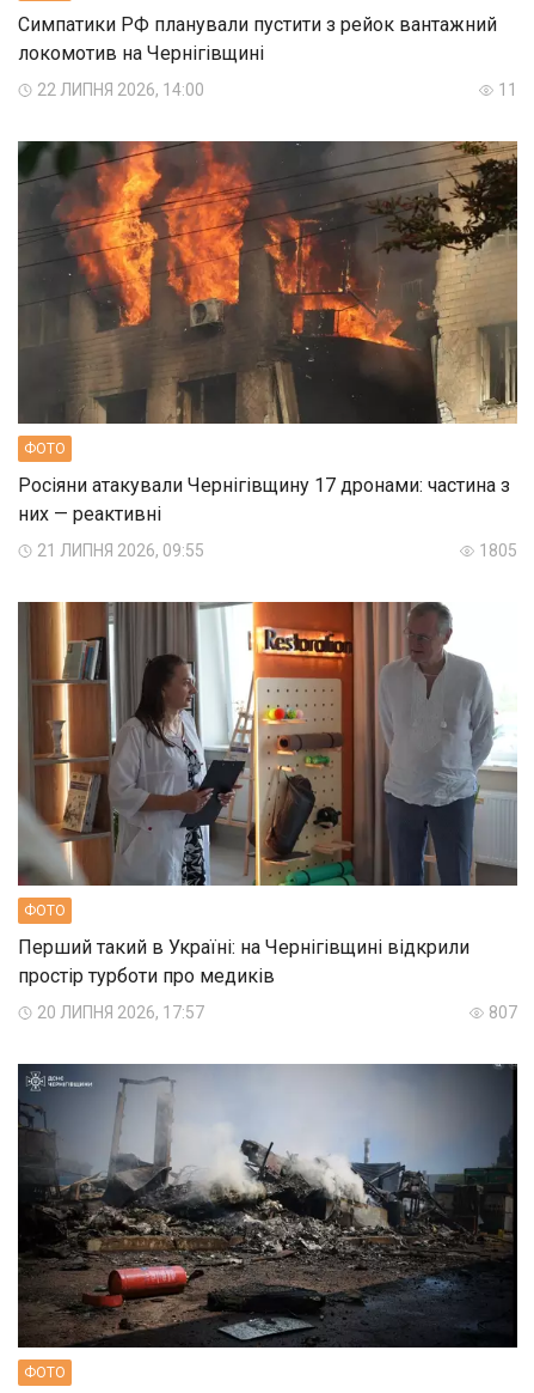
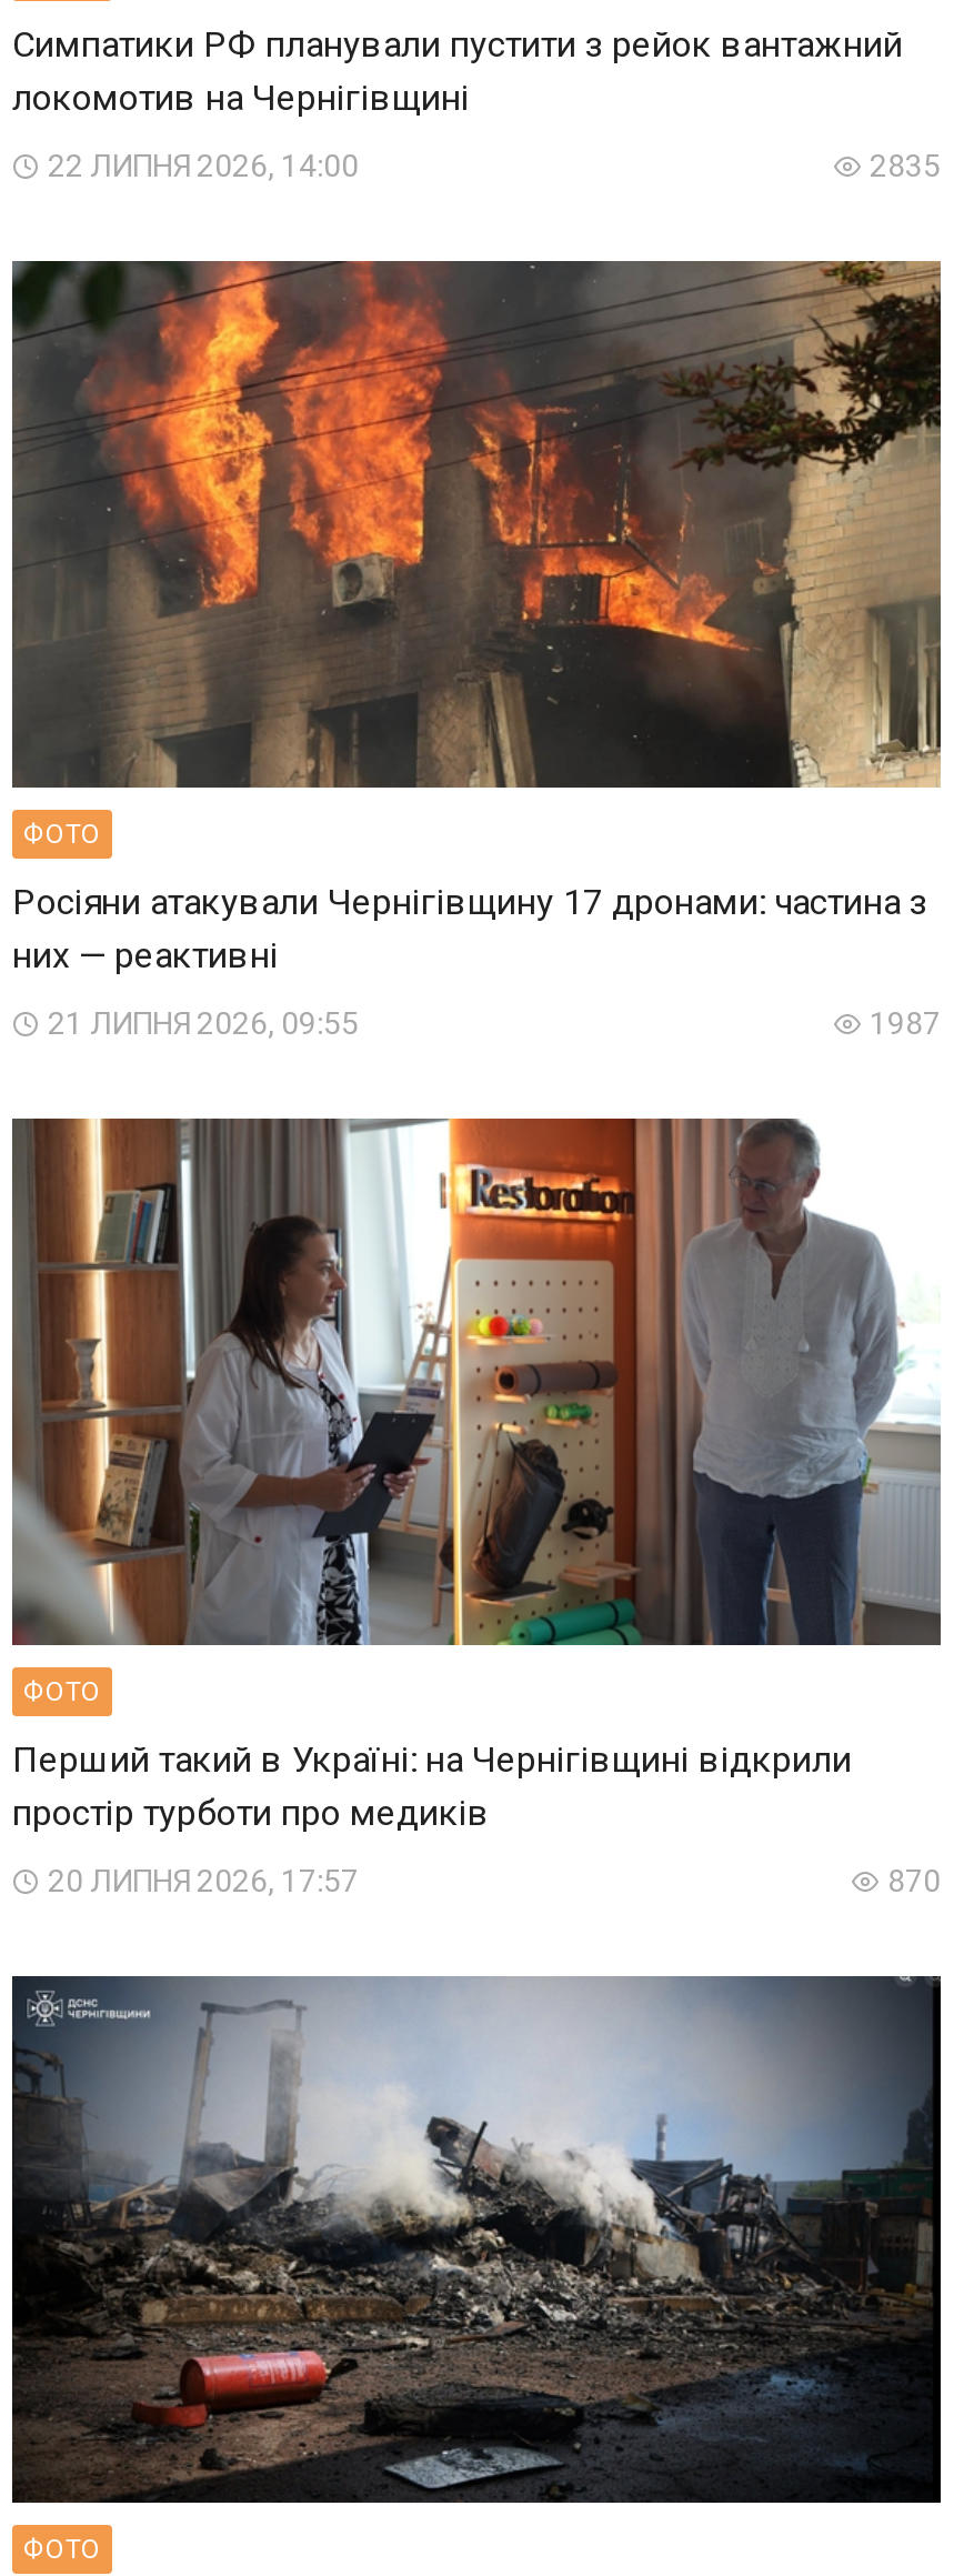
- 11
+ 2835

- 1805
+ 1987

- 807
+ 870
